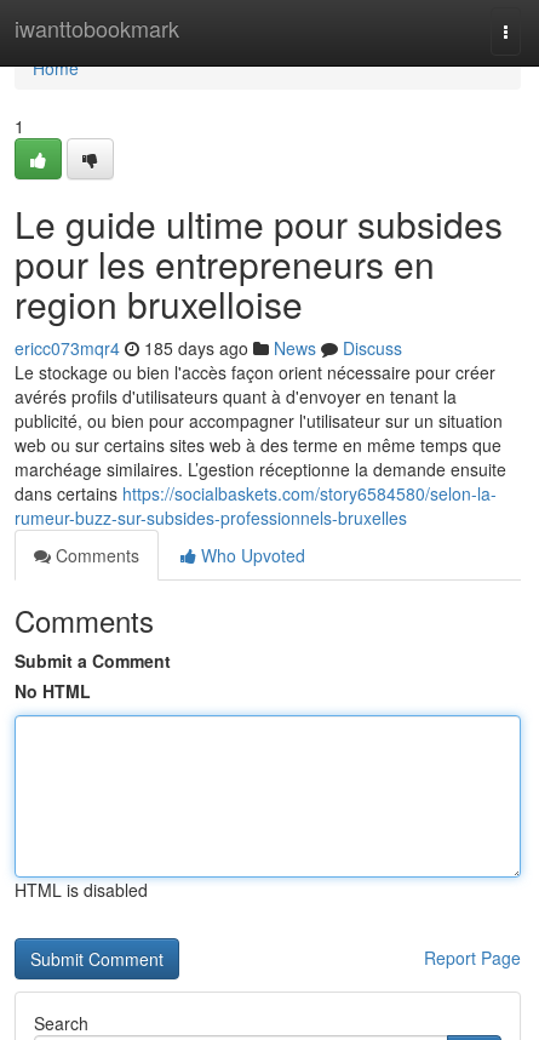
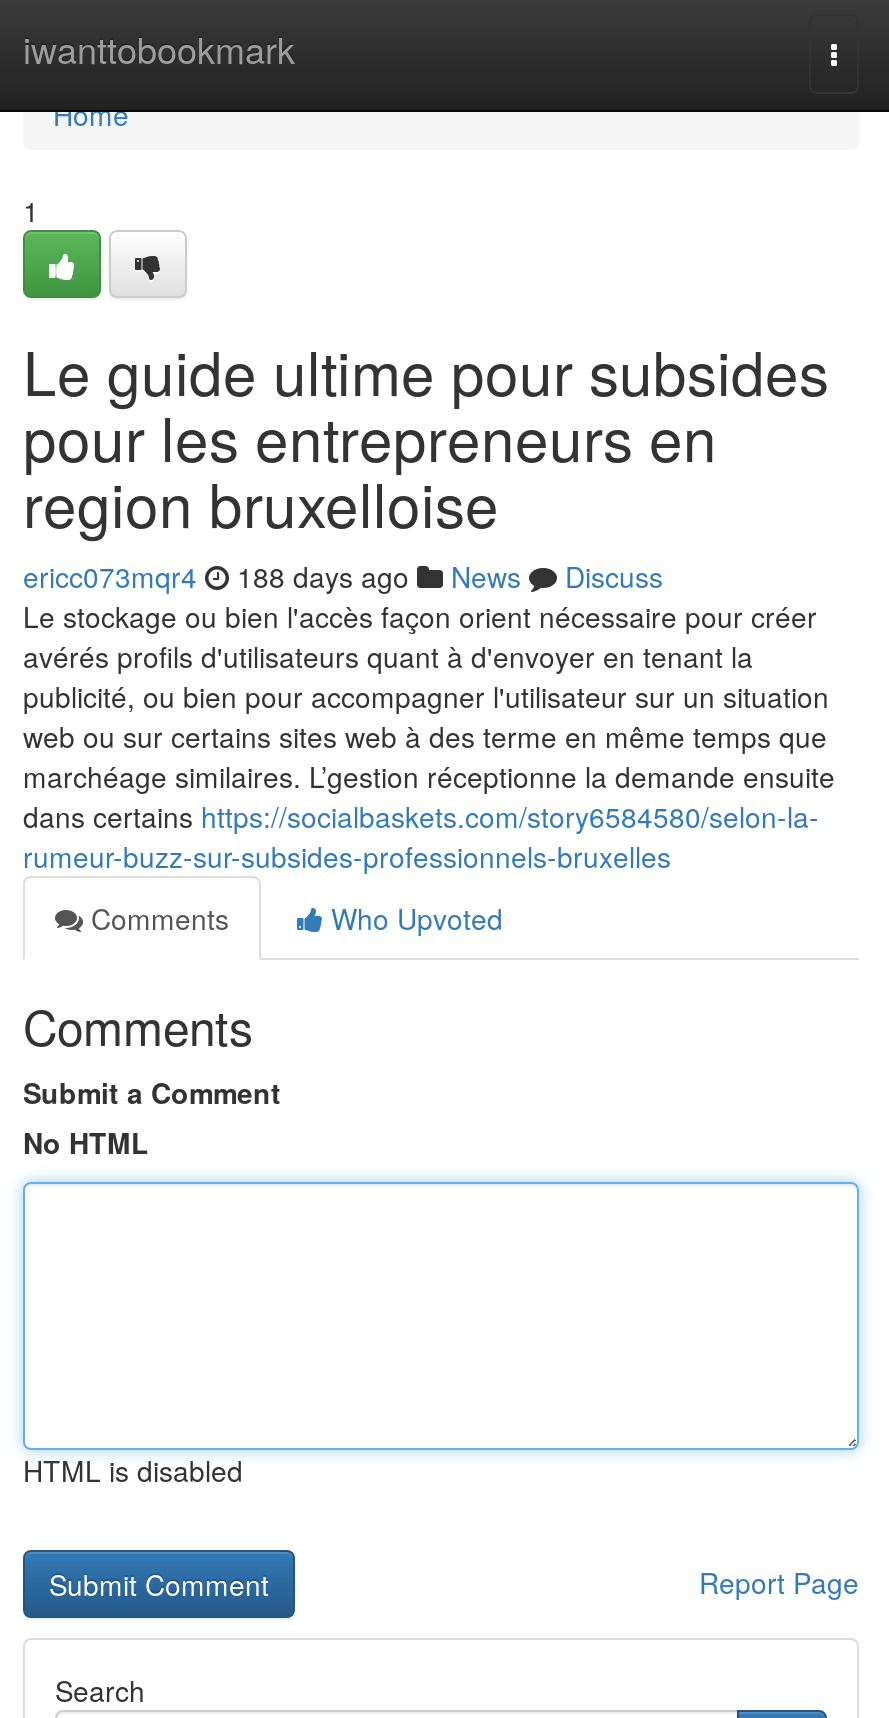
- ericc073mqr4 185 days ago News Discuss
+ ericc073mqr4 188 days ago News Discuss
